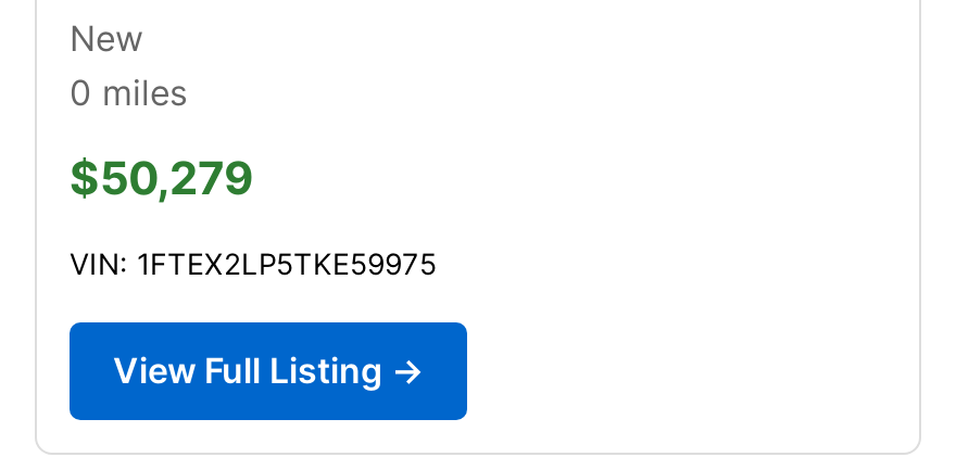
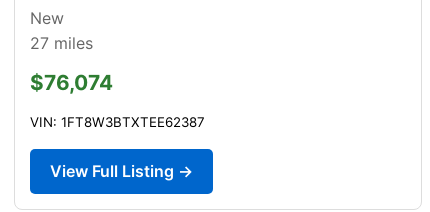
- 0 miles
+ 27 miles

- $50,279
+ $76,074

- VIN: 1FTEX2LP5TKE59975
+ VIN: 1FT8W3BTXTEE62387
